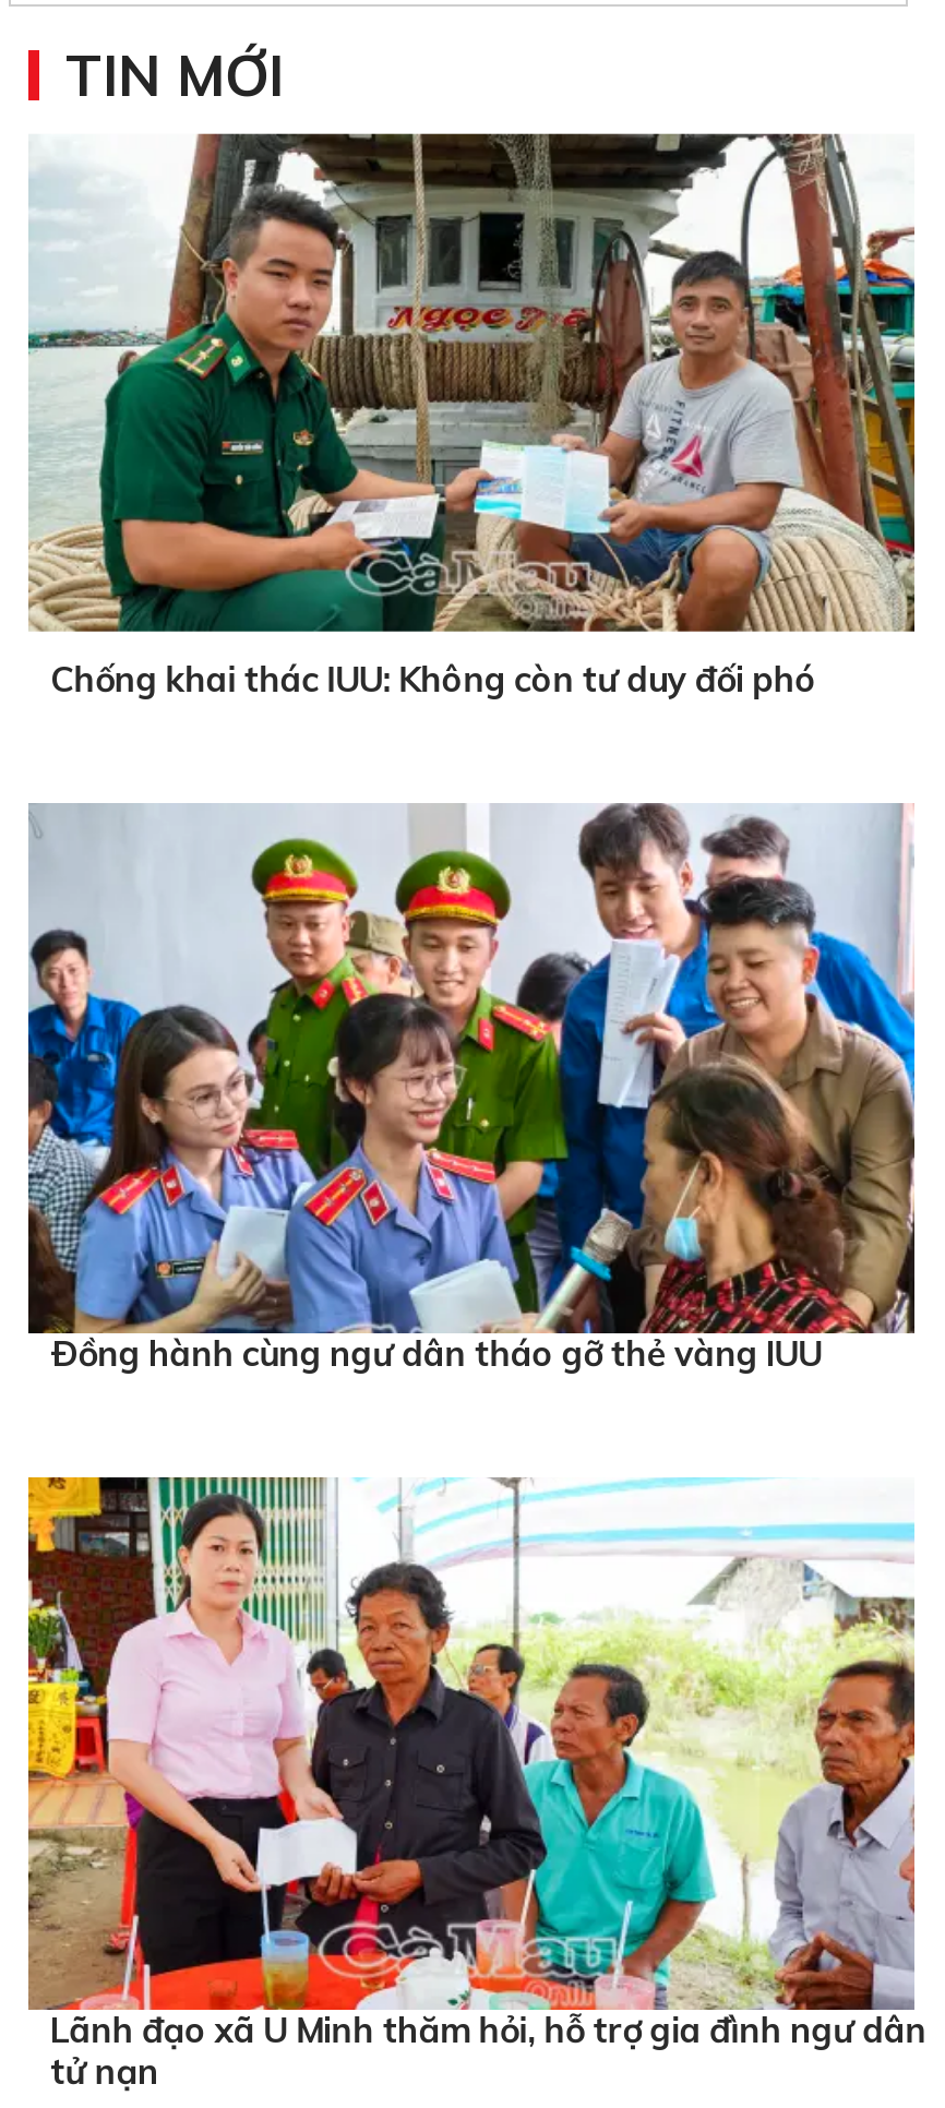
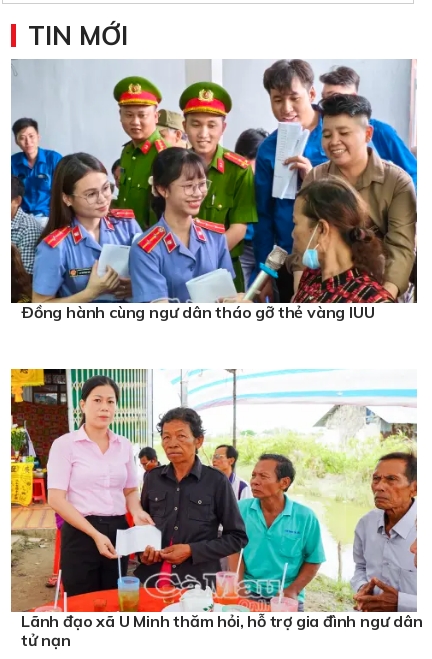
- [image]
- Chống khai thác IUU: Không còn tư duy đối phó
